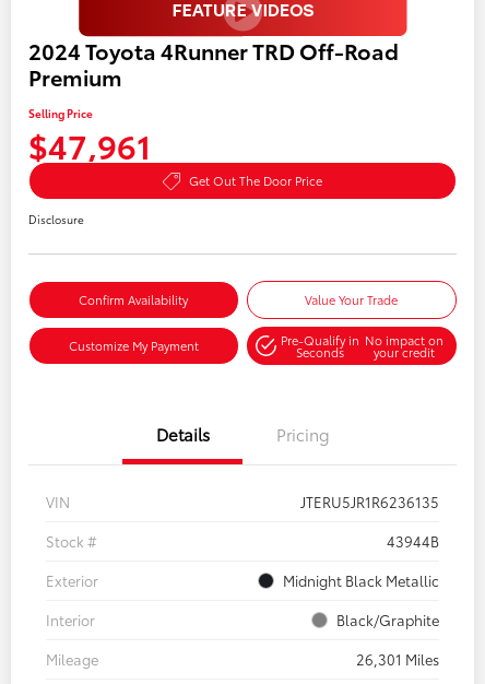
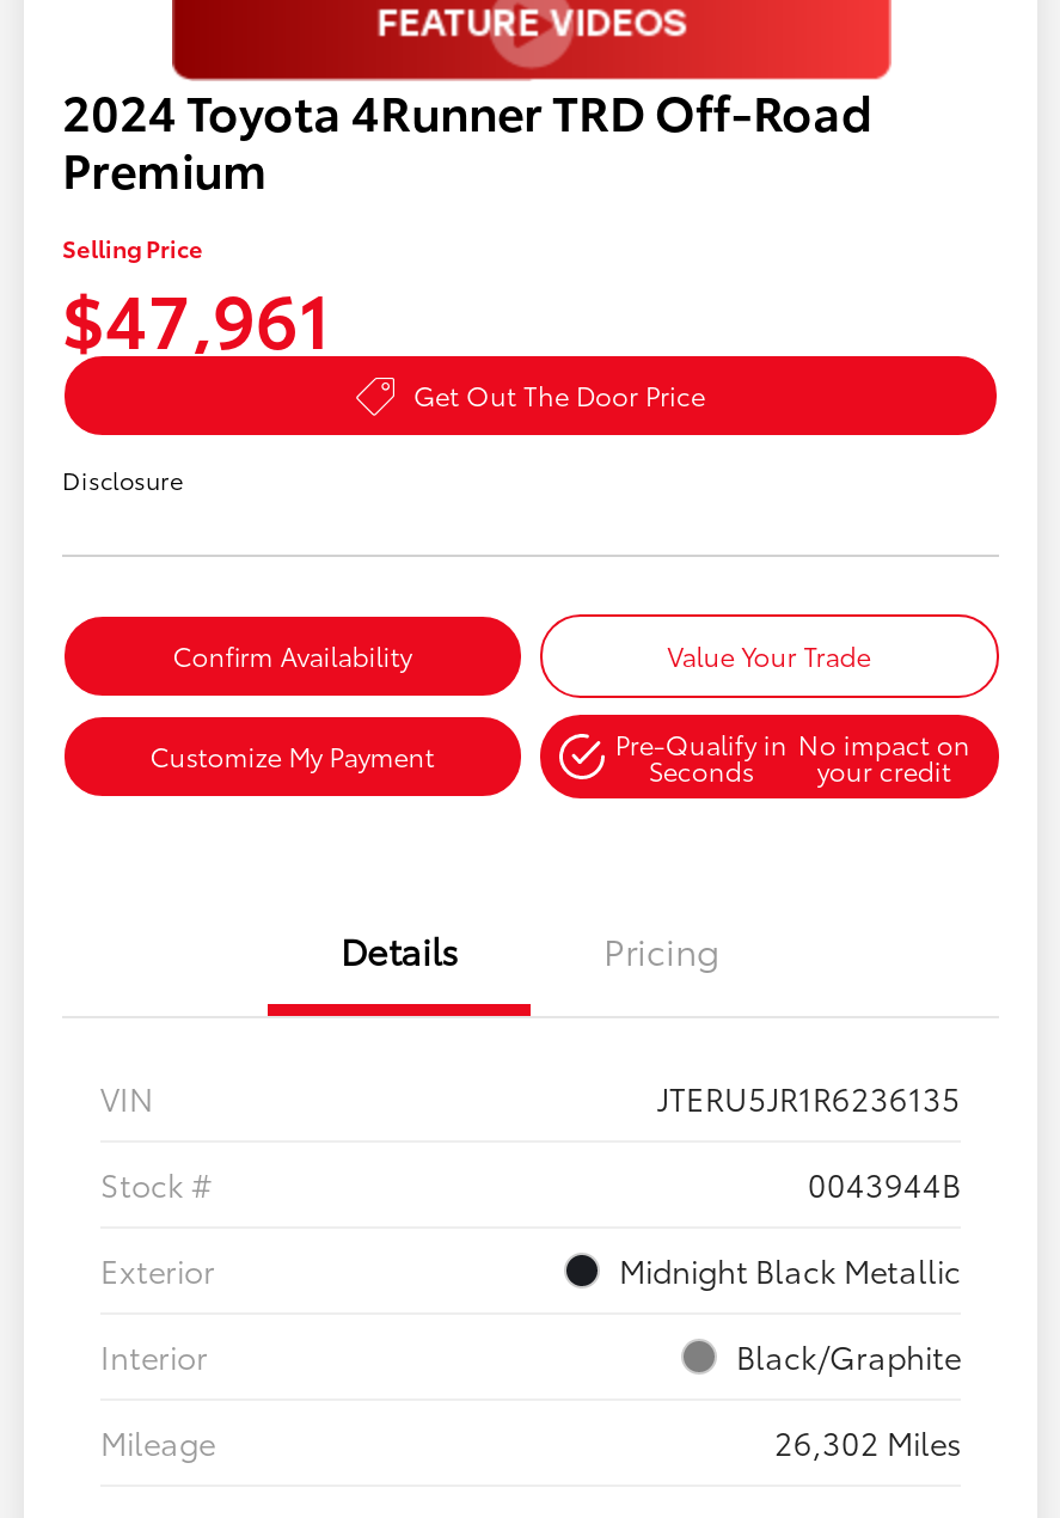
- 43944B
+ 0043944B

- 26,301 Miles
+ 26,302 Miles
